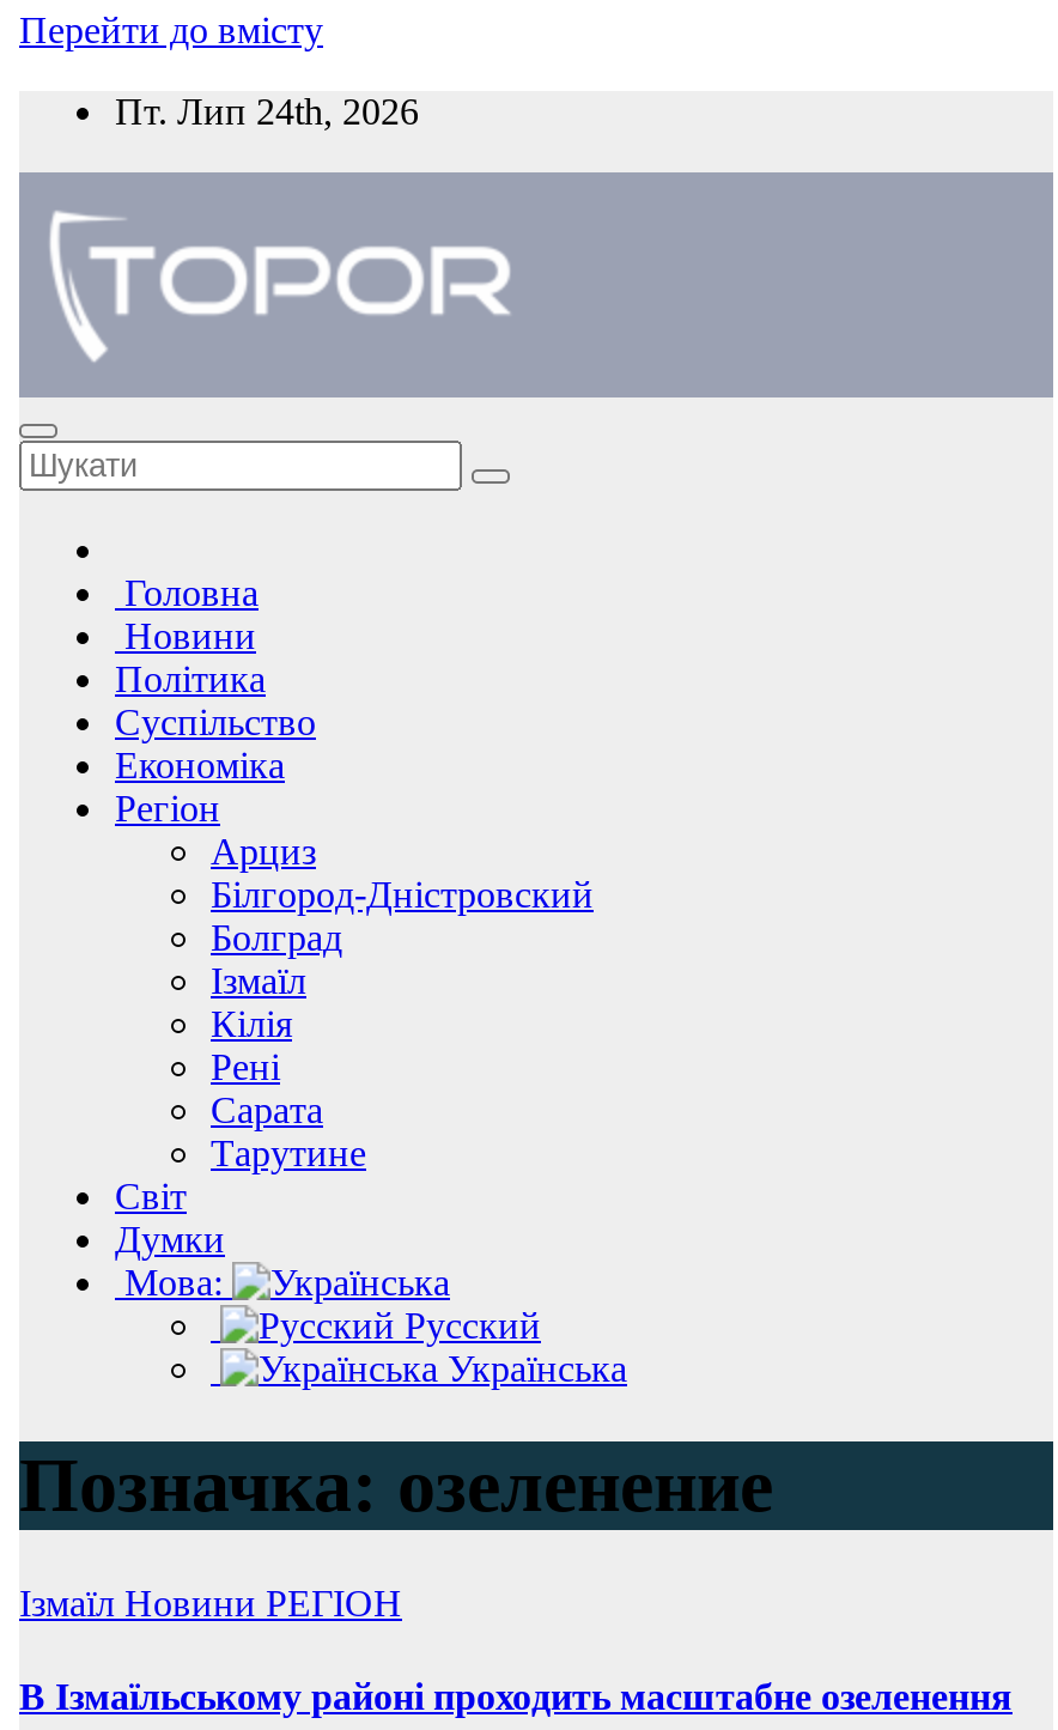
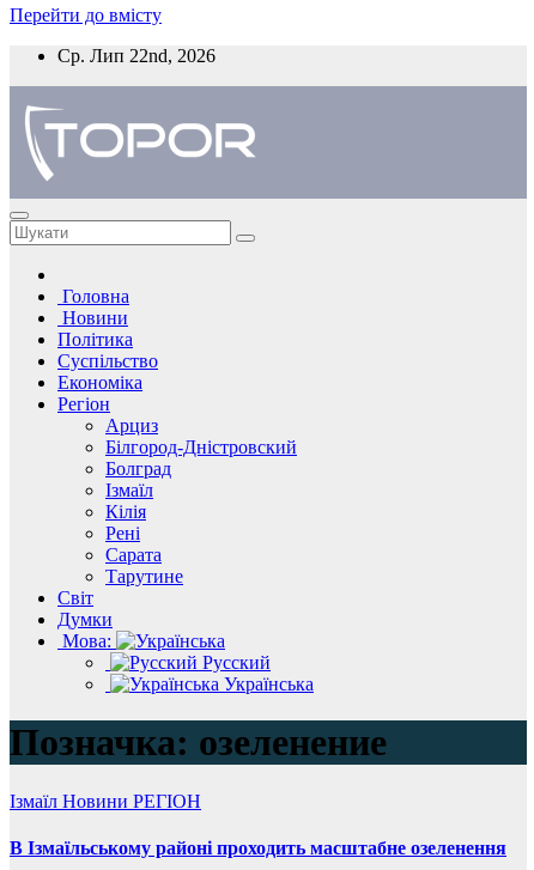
- Пт. Лип 24th, 2026
+ Ср. Лип 22nd, 2026
